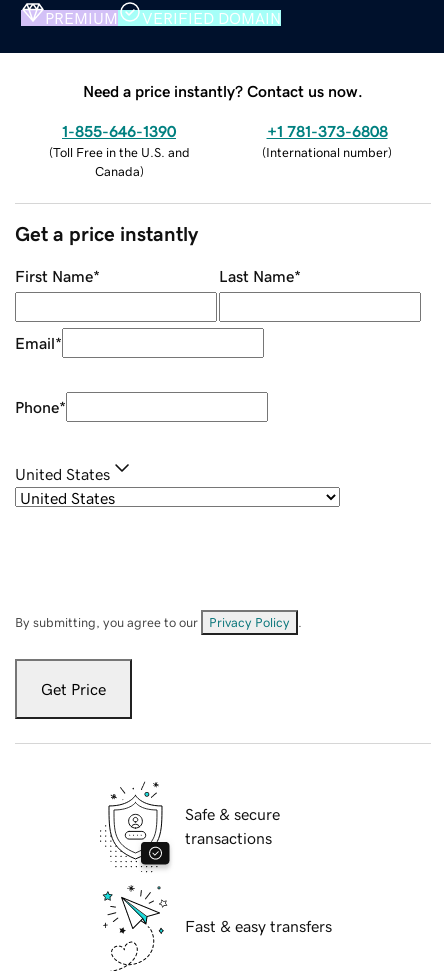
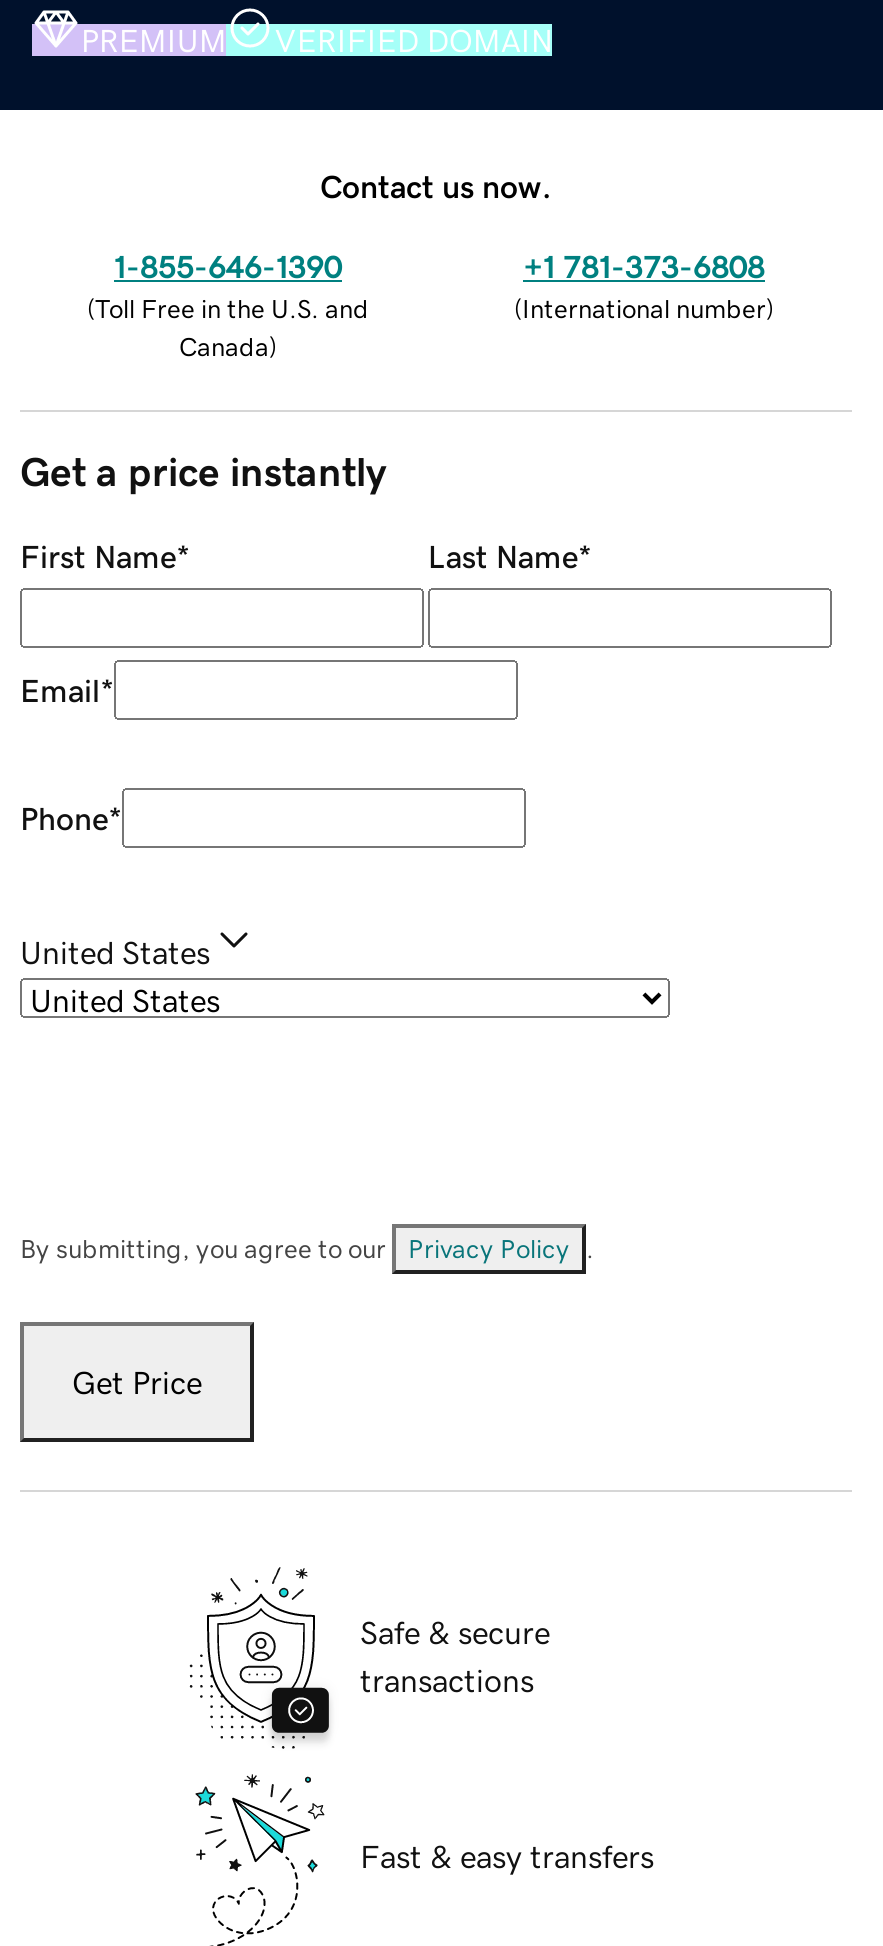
- Need a price instantly? Contact us now.
+ Contact us now.
